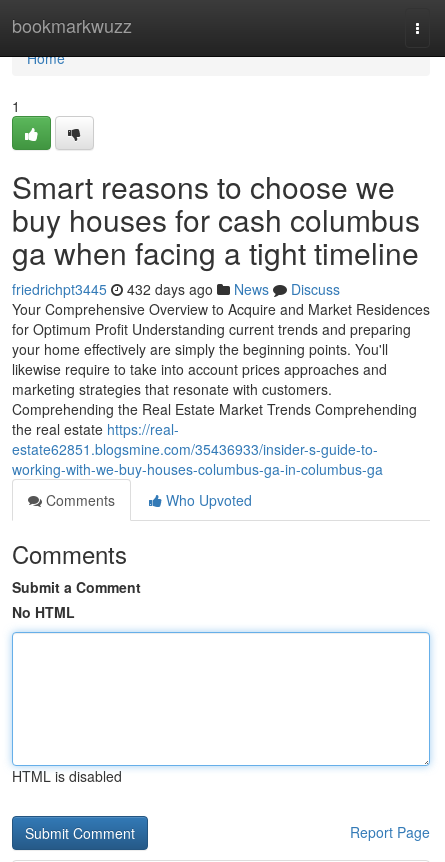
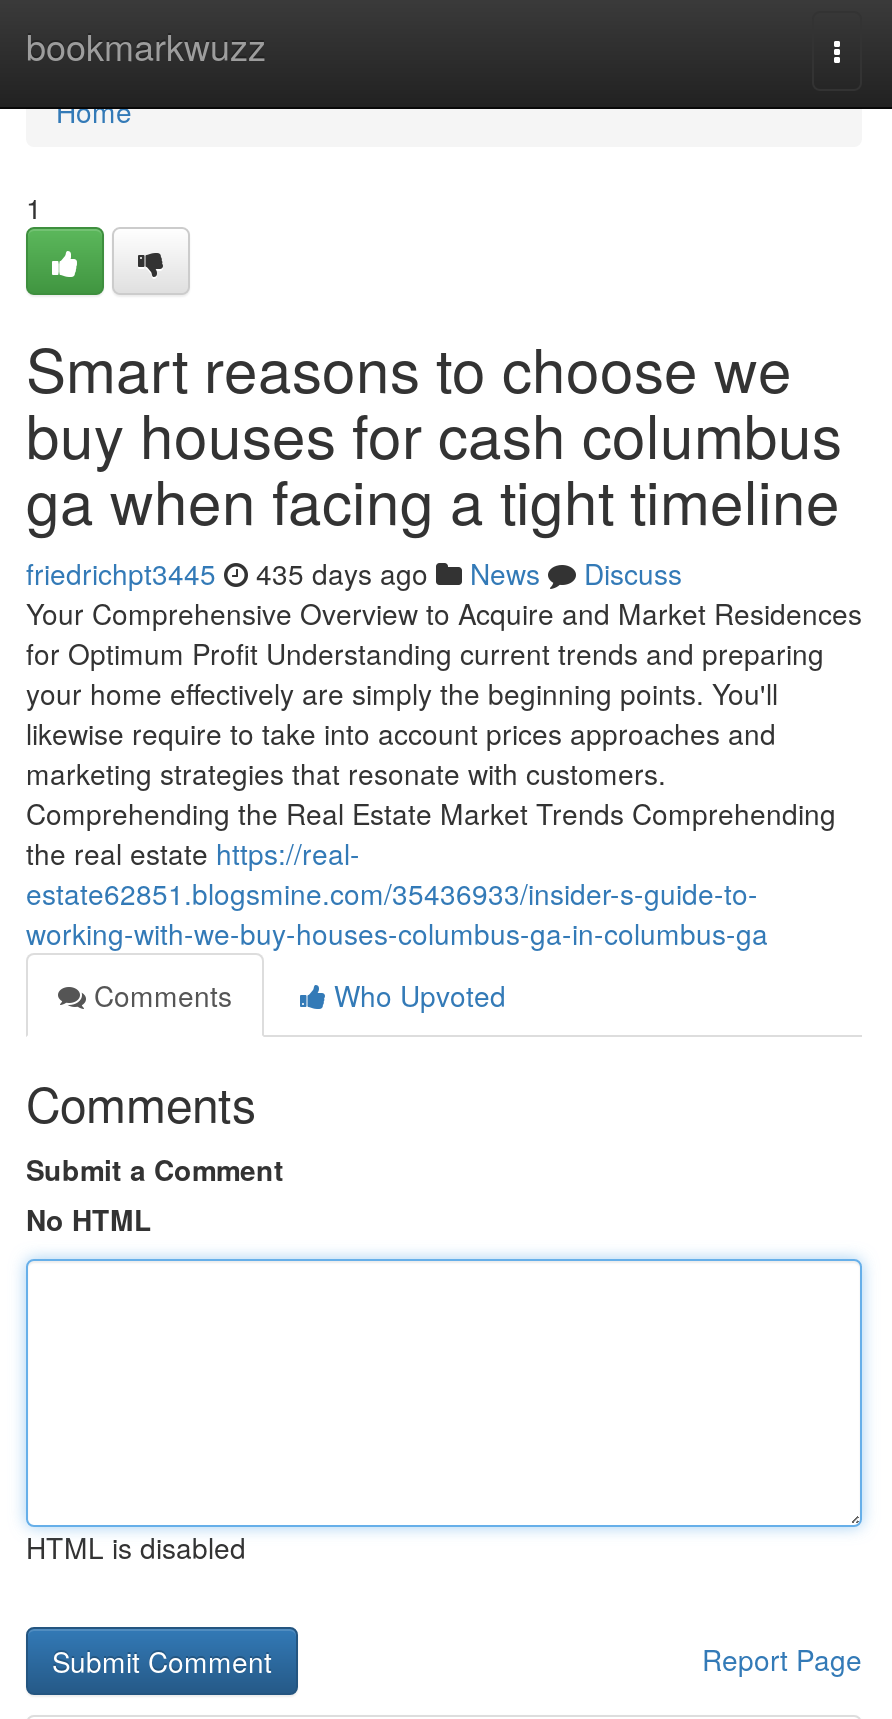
- friedrichpt3445 432 days ago News Discuss
+ friedrichpt3445 435 days ago News Discuss
